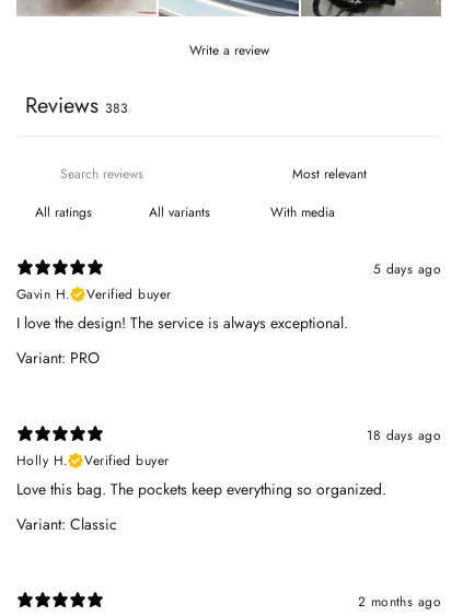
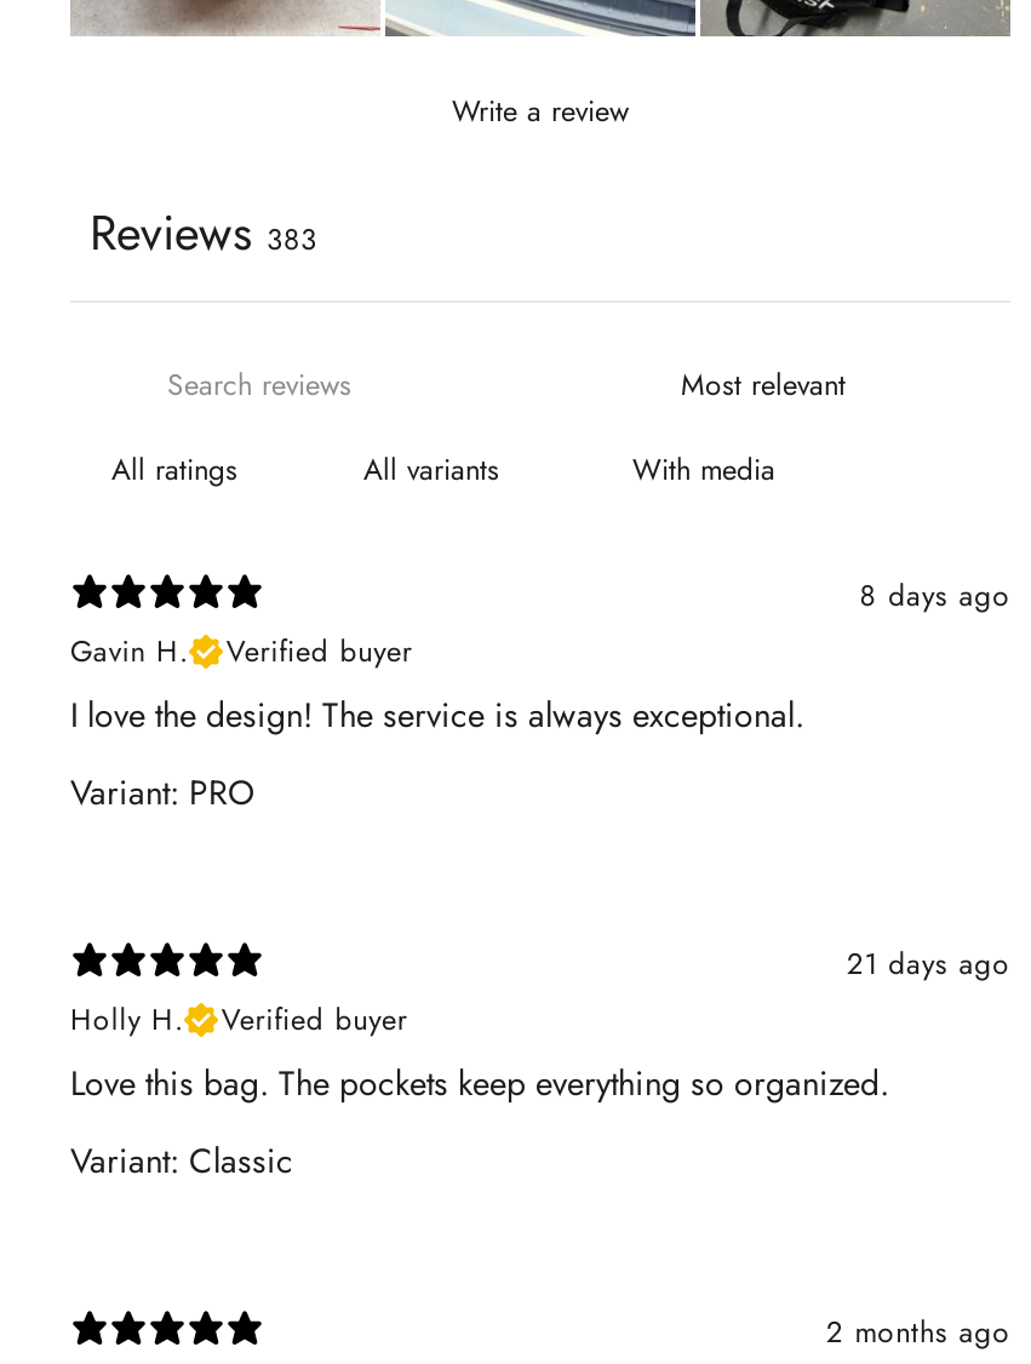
- 5 days ago
+ 8 days ago

- 18 days ago
+ 21 days ago
